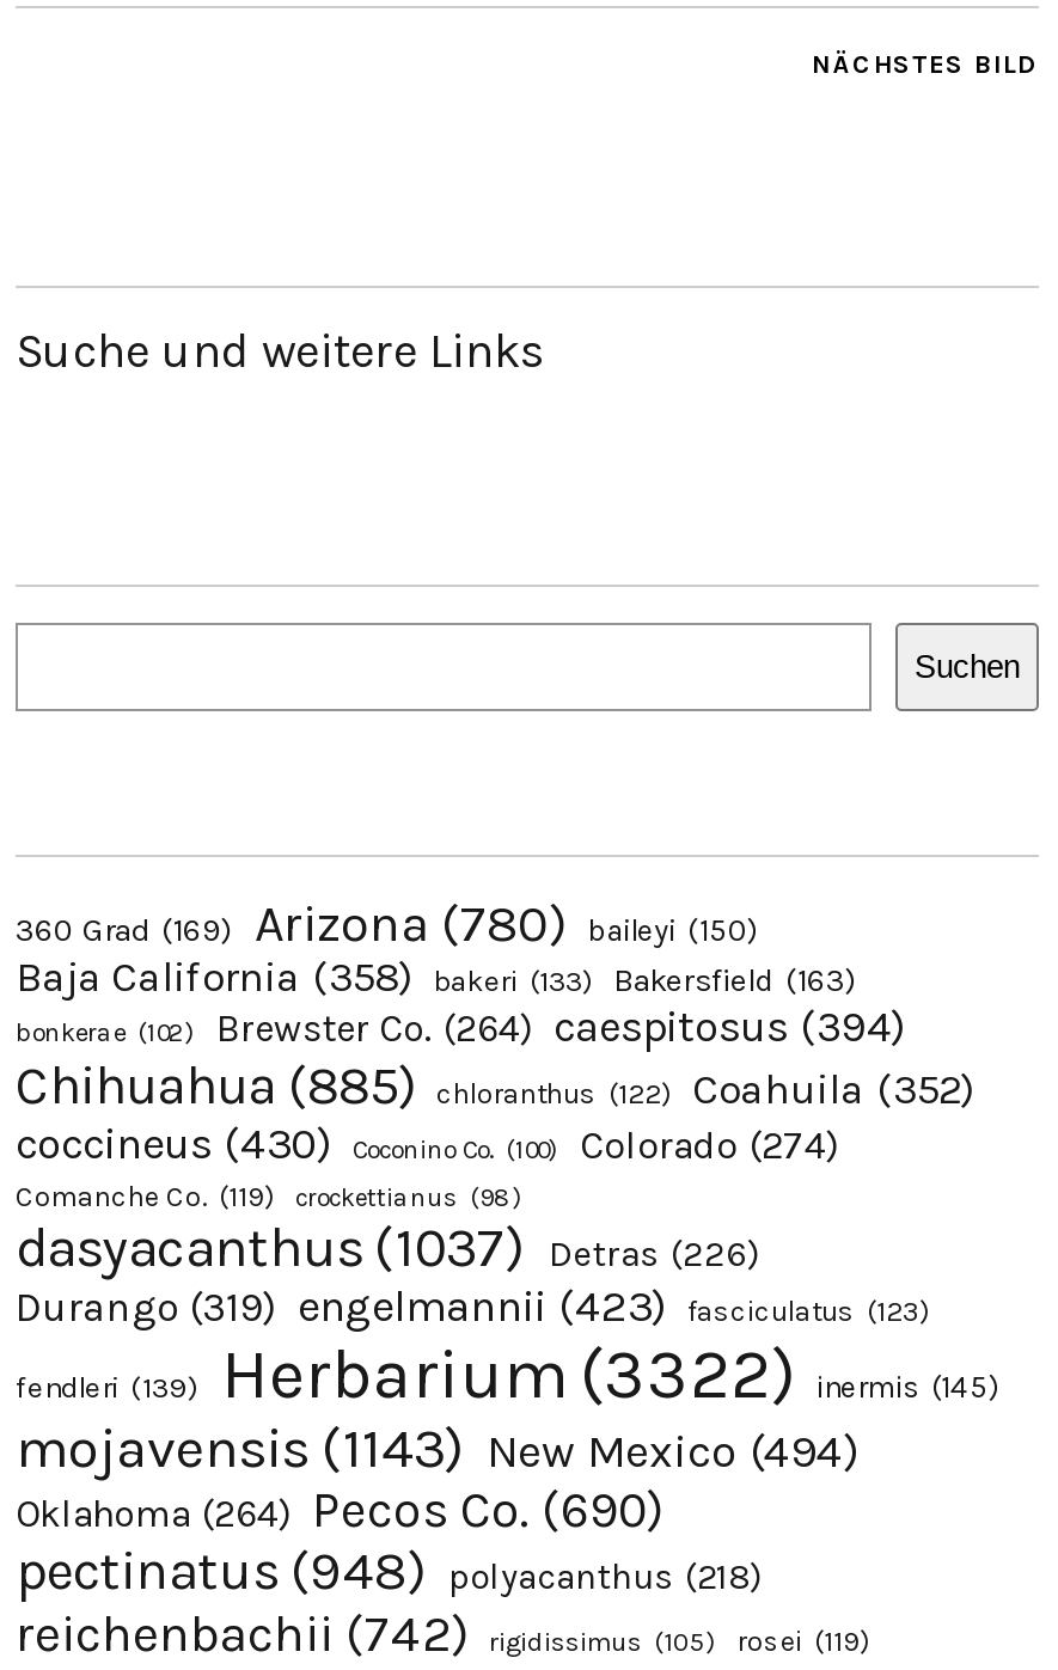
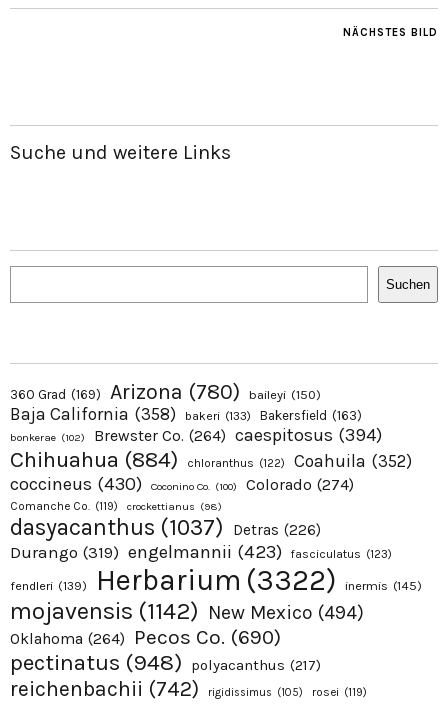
- Chihuahua (885) chloranthus (122) Coahuila (352)
+ Chihuahua (884) chloranthus (122) Coahuila (352)

- mojavensis (1143) New Mexico (494)
+ mojavensis (1142) New Mexico (494)

- pectinatus (948) polyacanthus (218)
+ pectinatus (948) polyacanthus (217)
